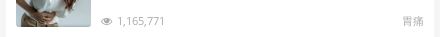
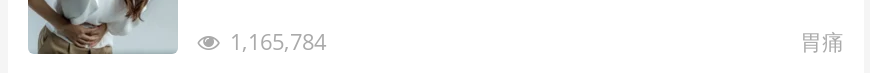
- 1,165,771
+ 1,165,784
